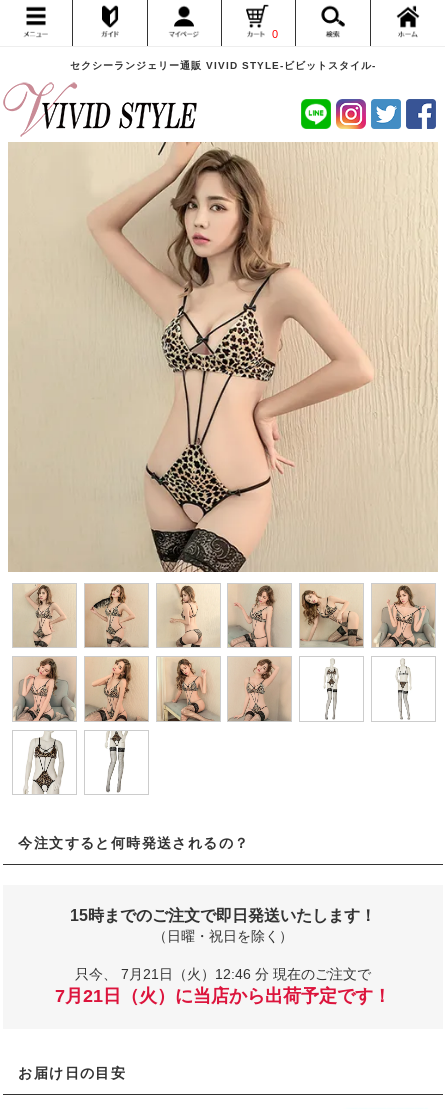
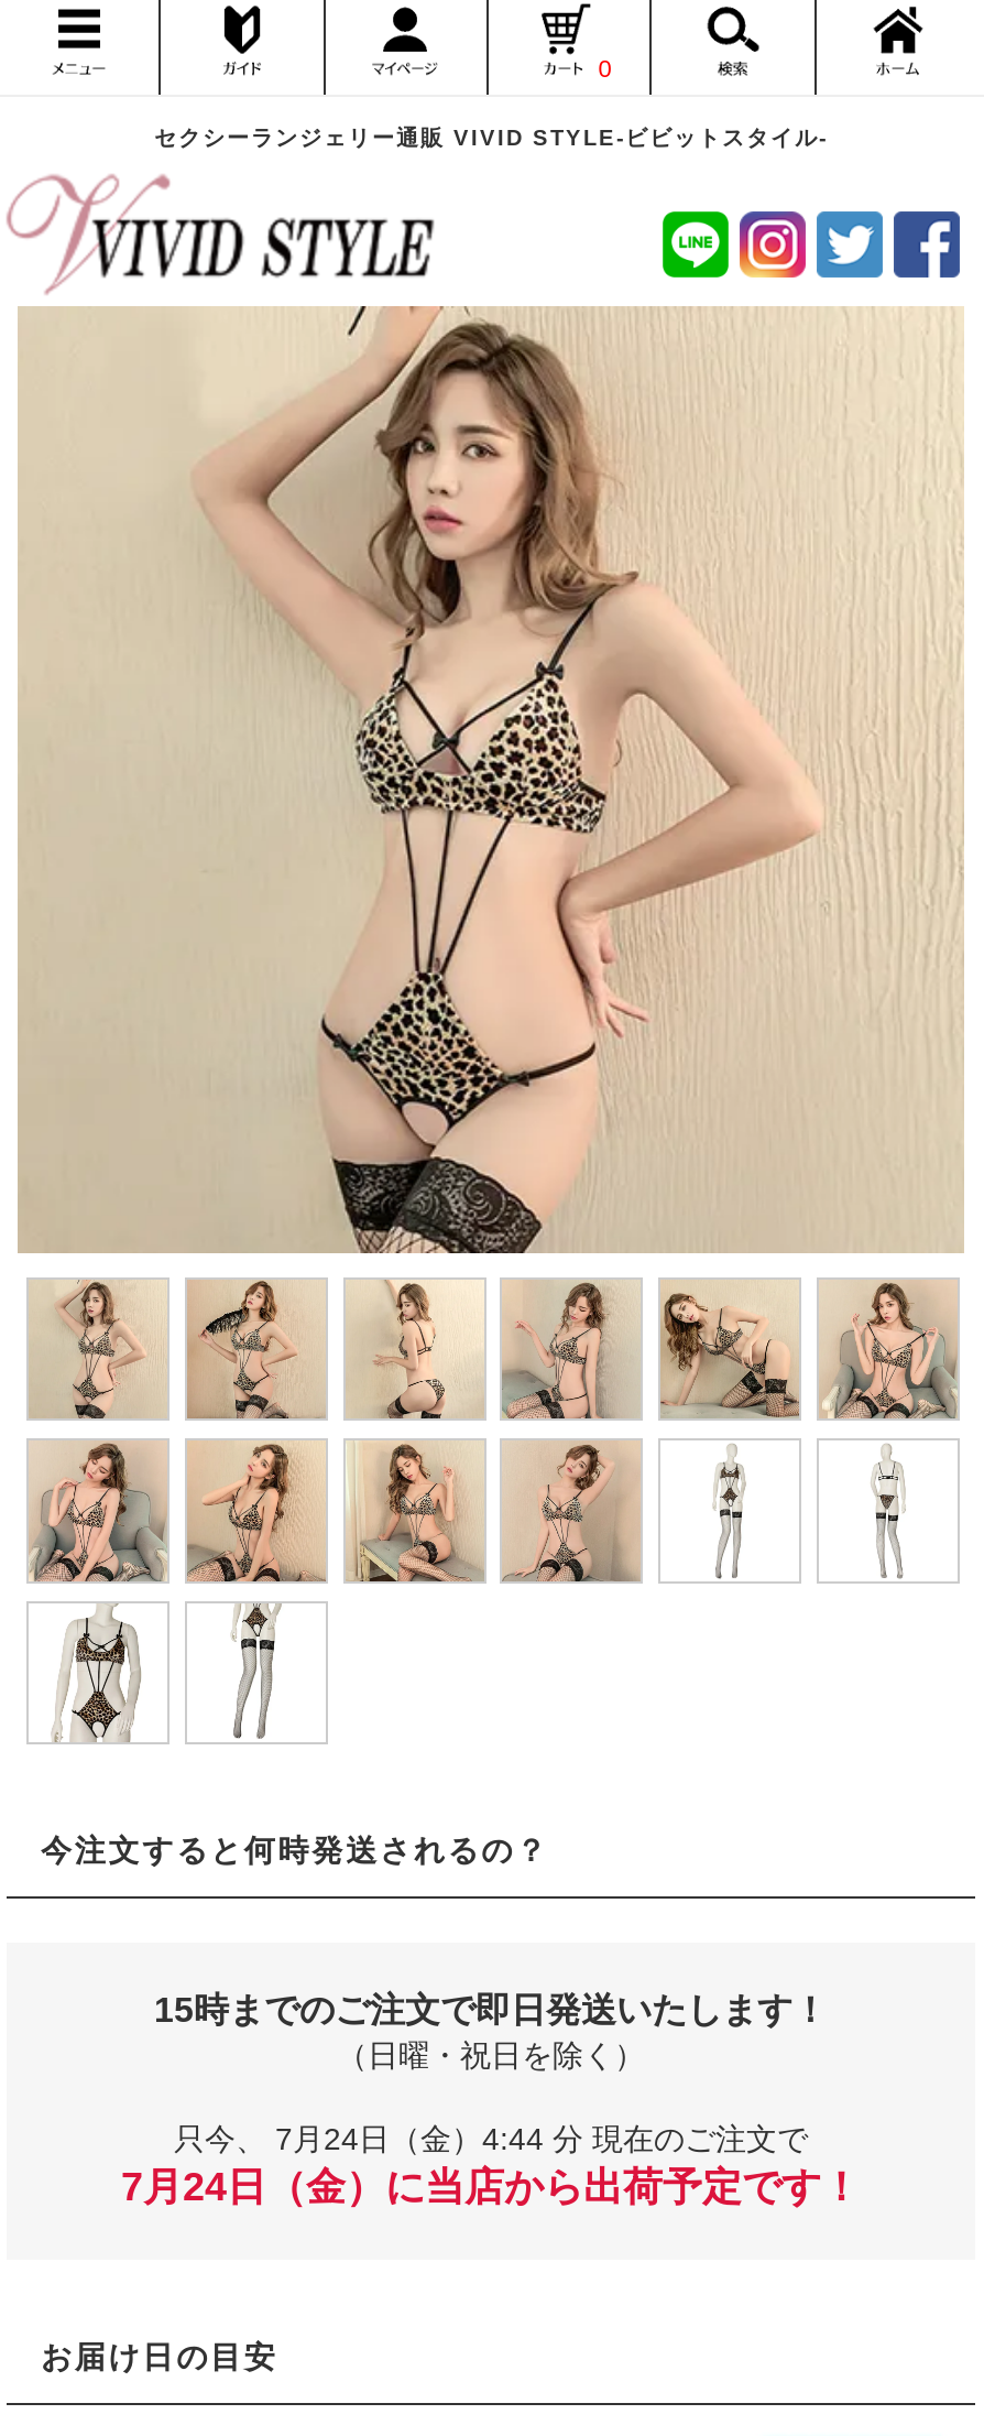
- 只今、7月21日（火）12:46 分 現在のご注文で
+ 只今、7月24日（金）4:44 分 現在のご注文で

- 7月21日（火）に当店から出荷予定です！
+ 7月24日（金）に当店から出荷予定です！
